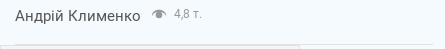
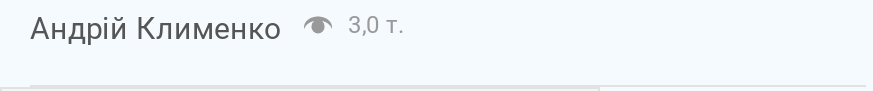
- 4,8 т.
+ 3,0 т.
